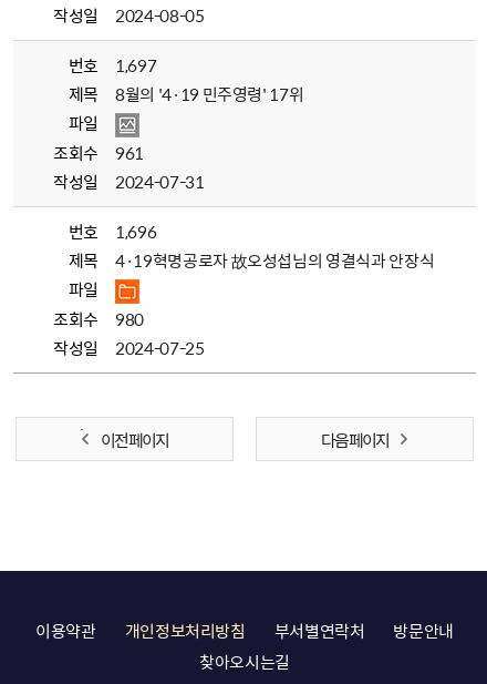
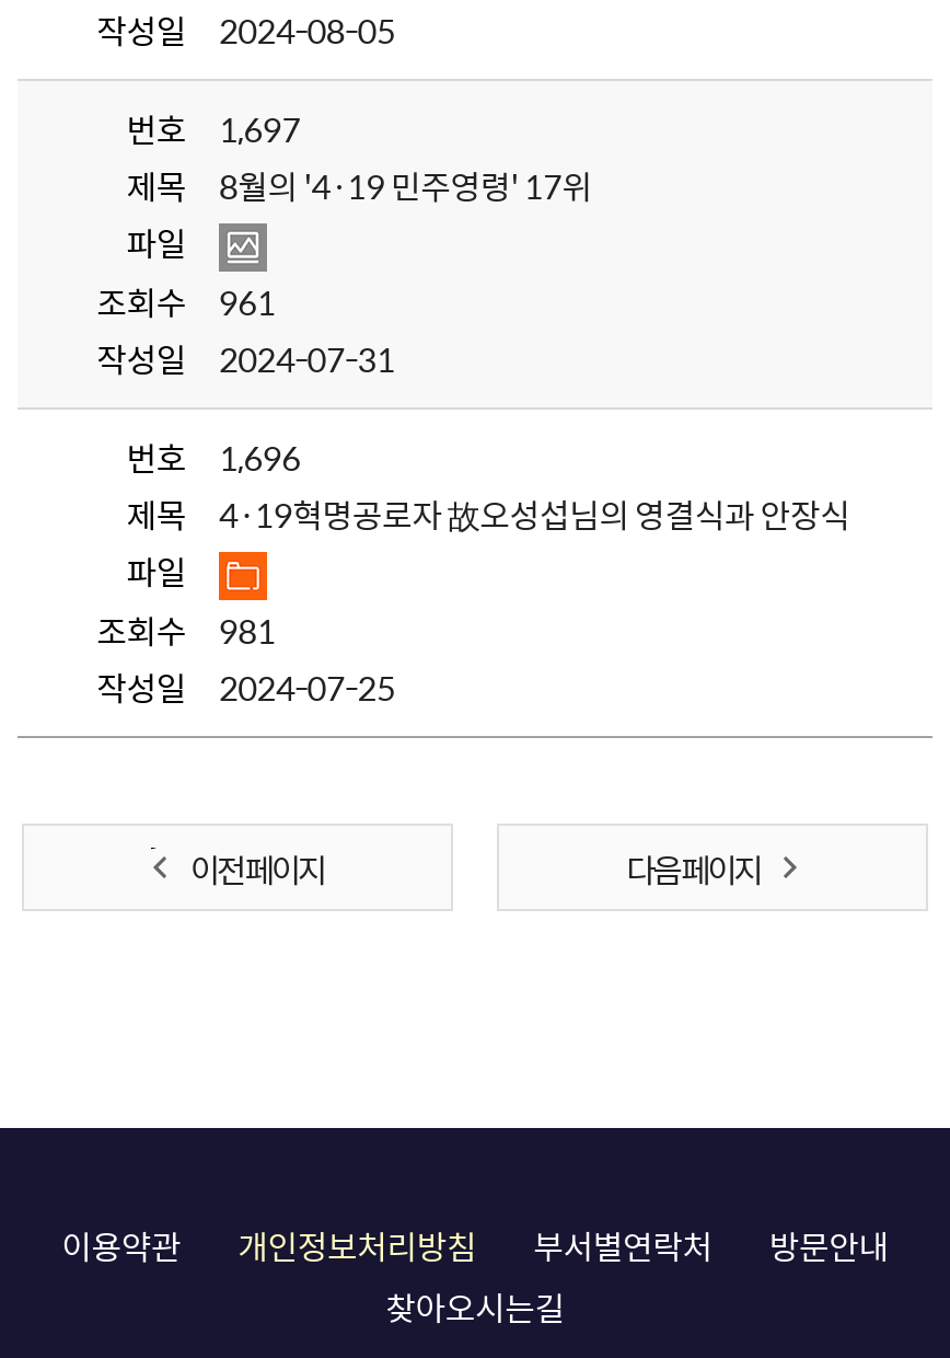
- 조회수 980
+ 조회수 981
